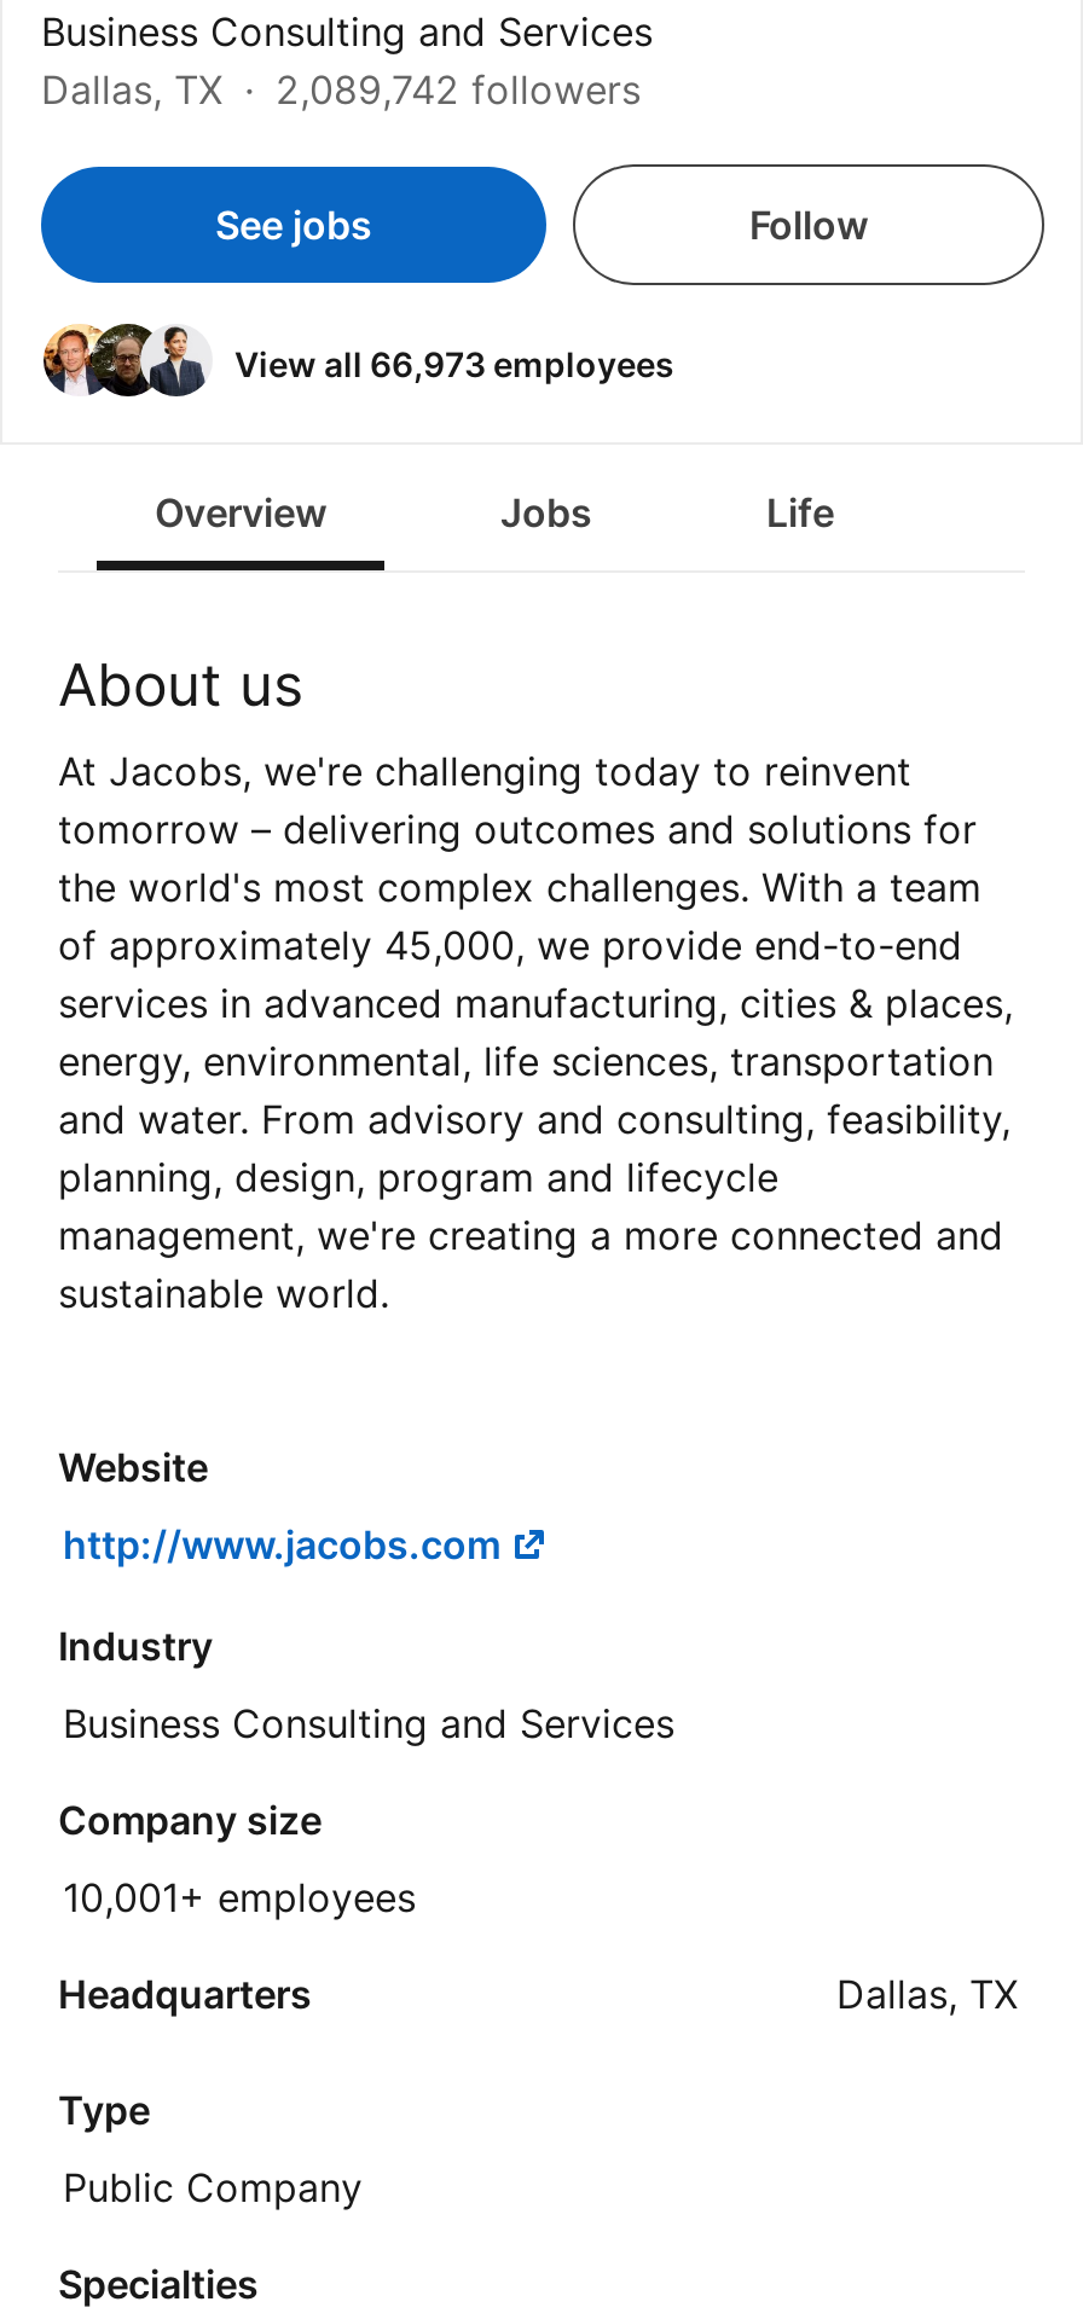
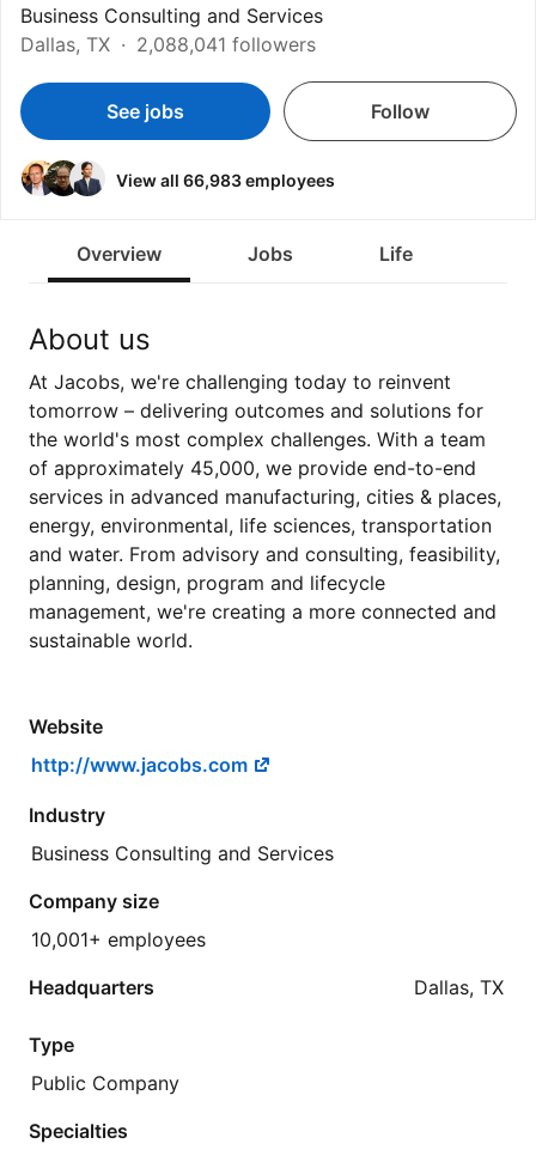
- Dallas, TX 2,089,742 followers
+ Dallas, TX 2,088,041 followers

- View all 66,973 employees
+ View all 66,983 employees
